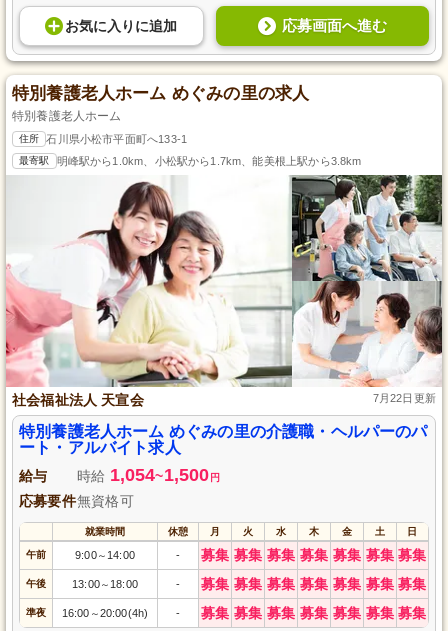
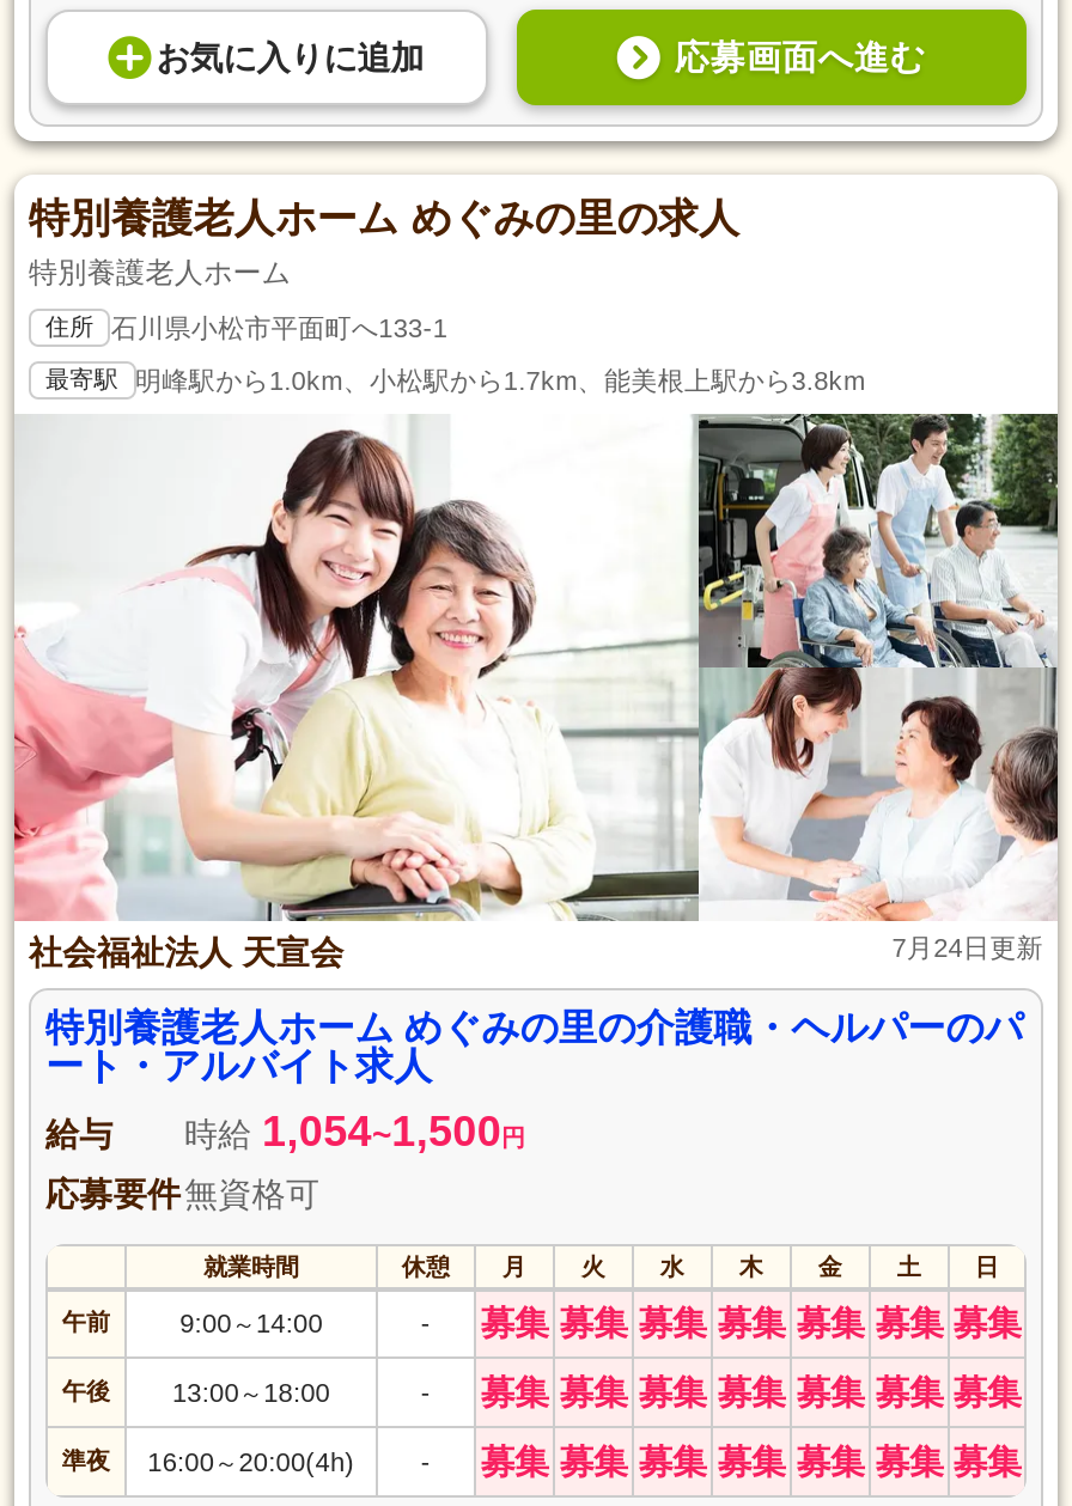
- 7月22日更新
+ 7月24日更新
